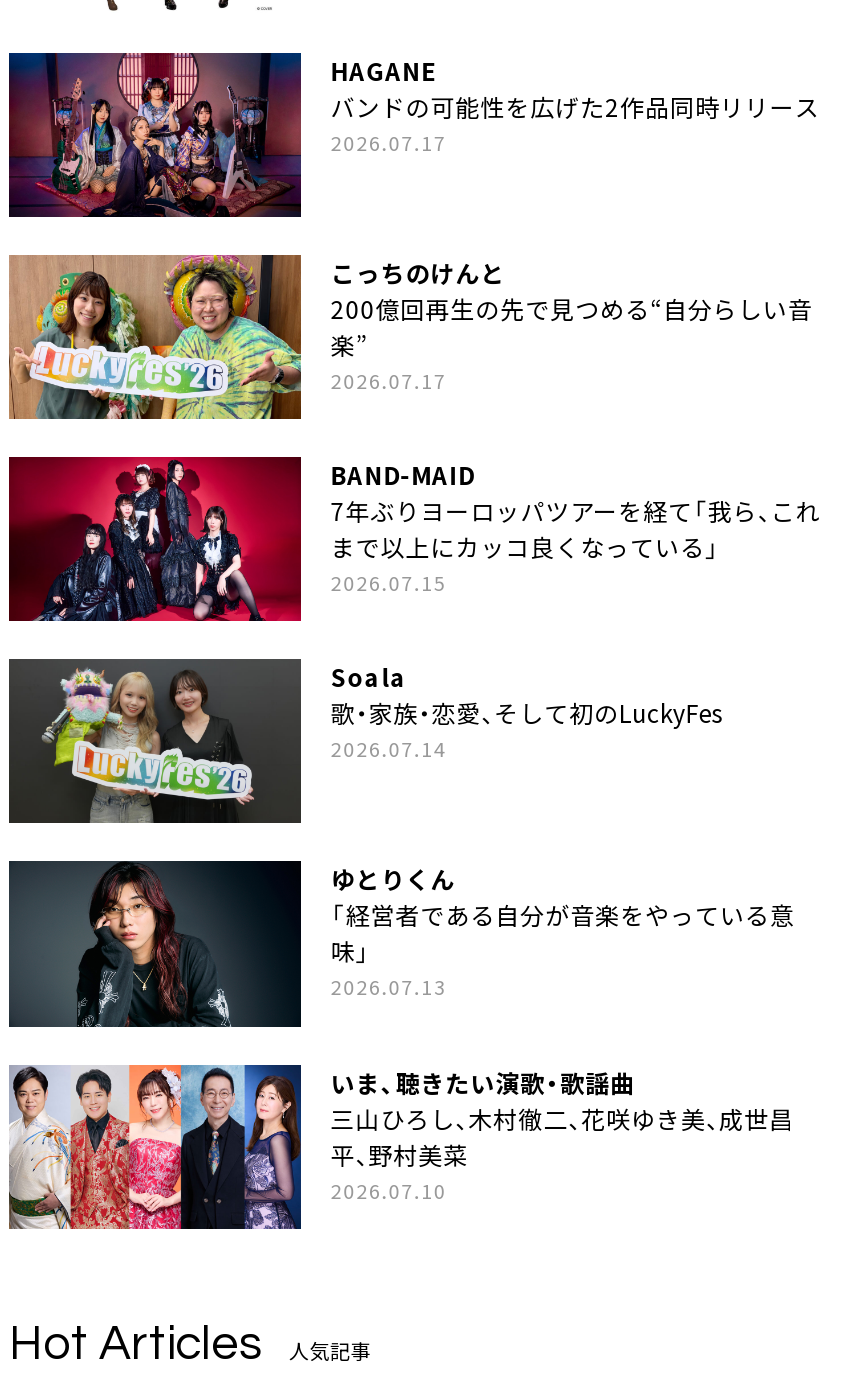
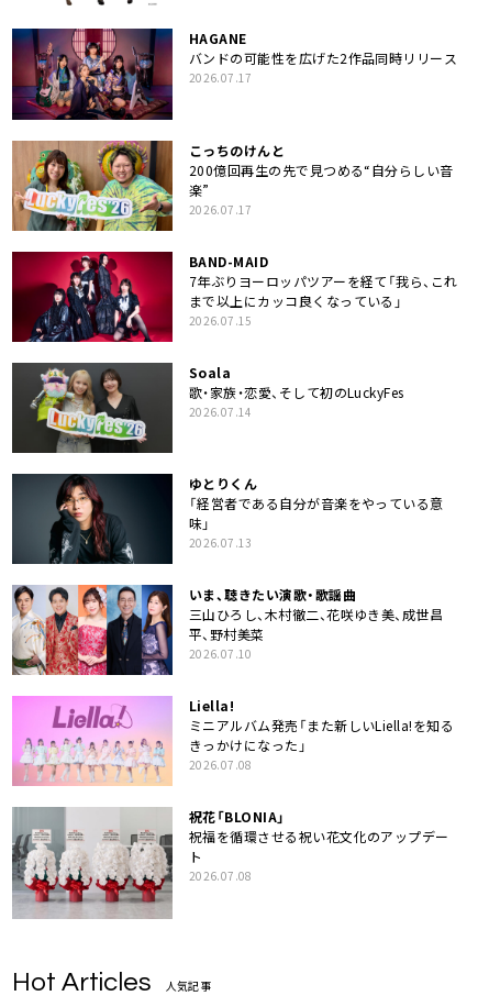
+ [image]
+ Liella!
+ ミニアルバム発売「また新しいLiella!を知る
+ きっかけになった」
+ 2026.07.08
+ 祝花「BLONIA」
+ 祝福を循環させる祝い花文化のアップデー
+ ト
+ 2026.07.08

+ [image]
